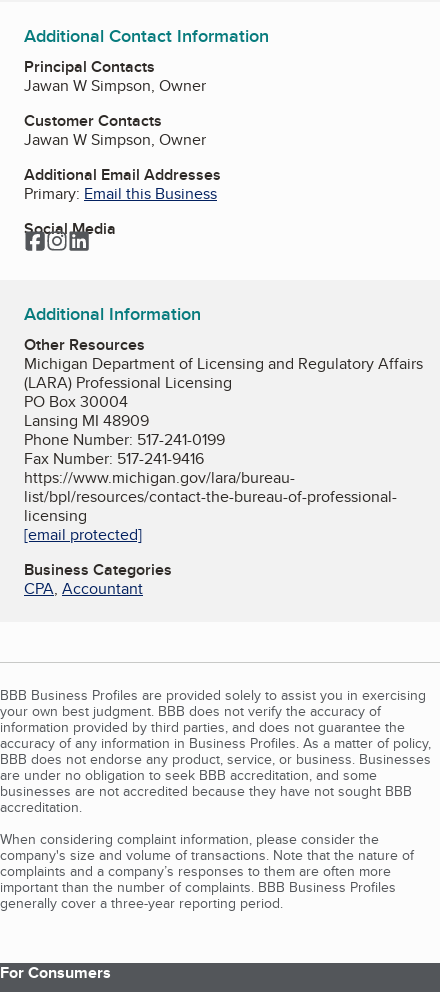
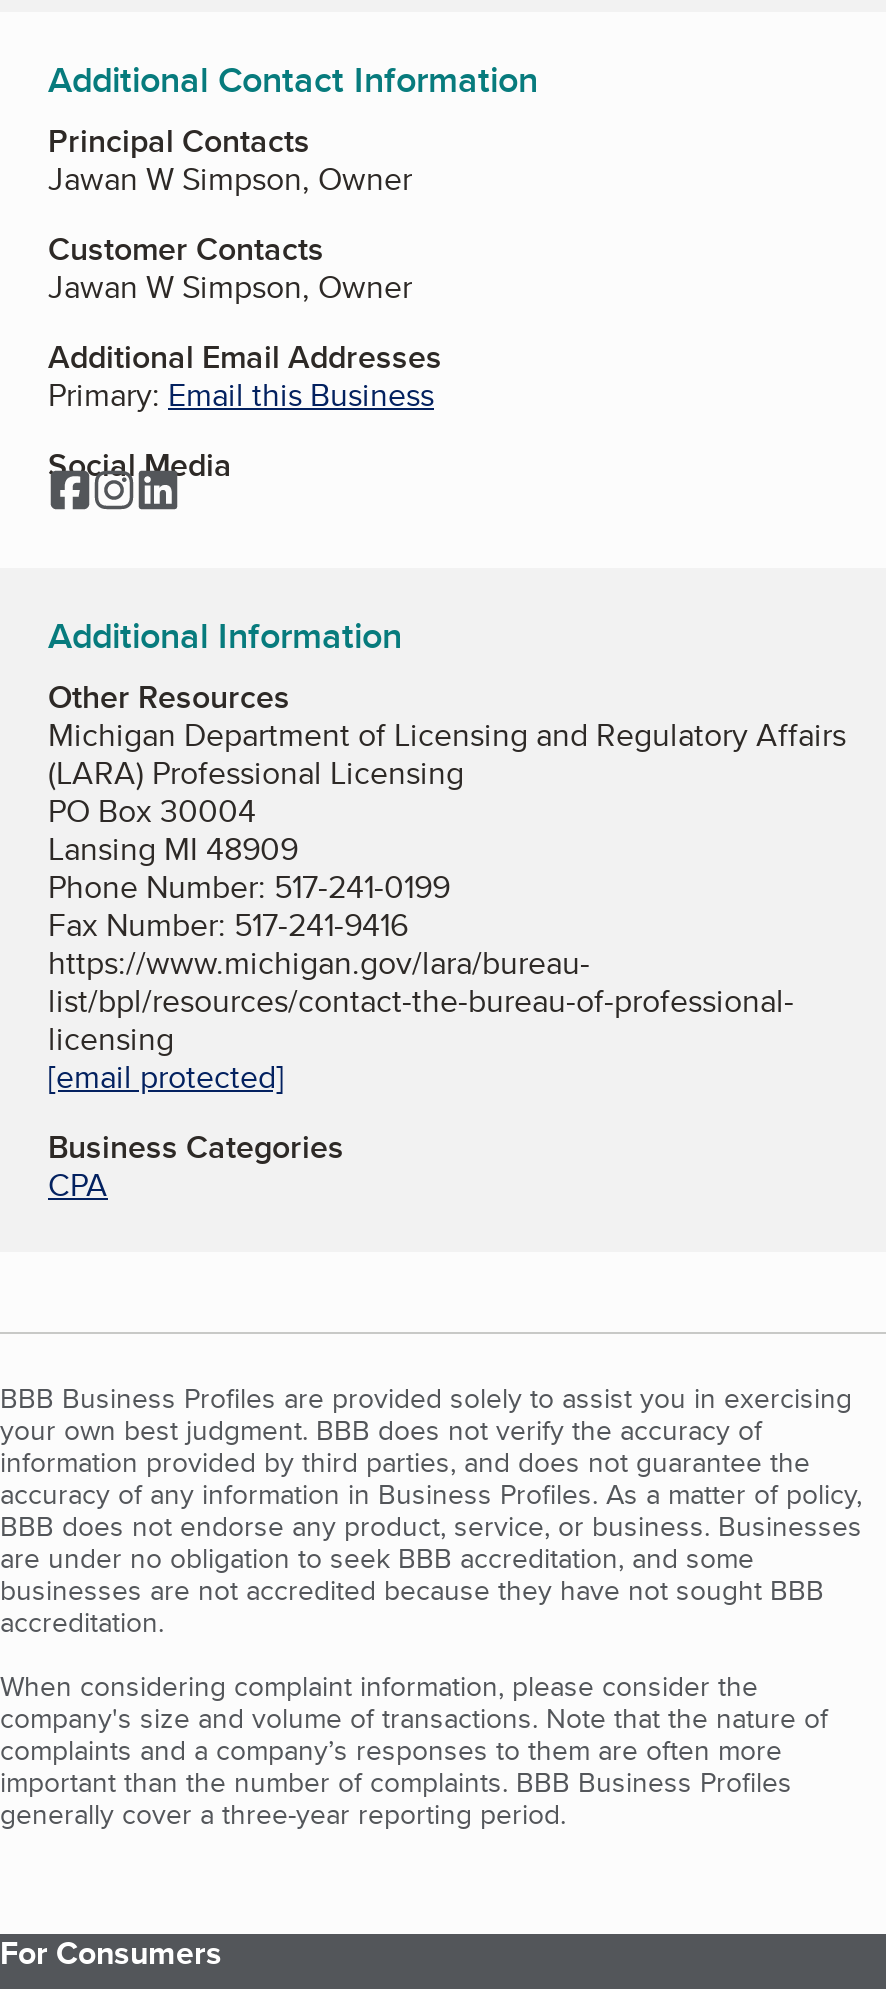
- CPA, Accountant
+ CPA
